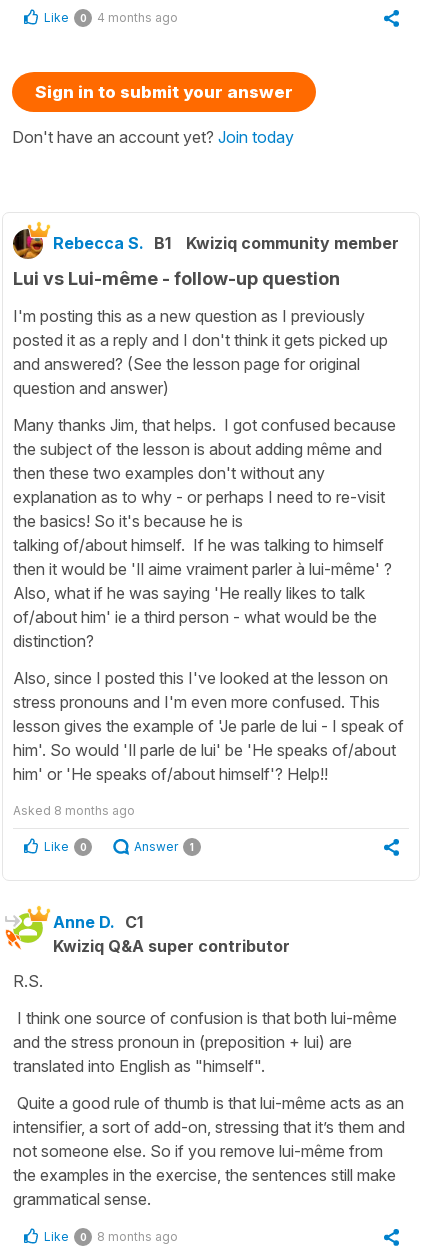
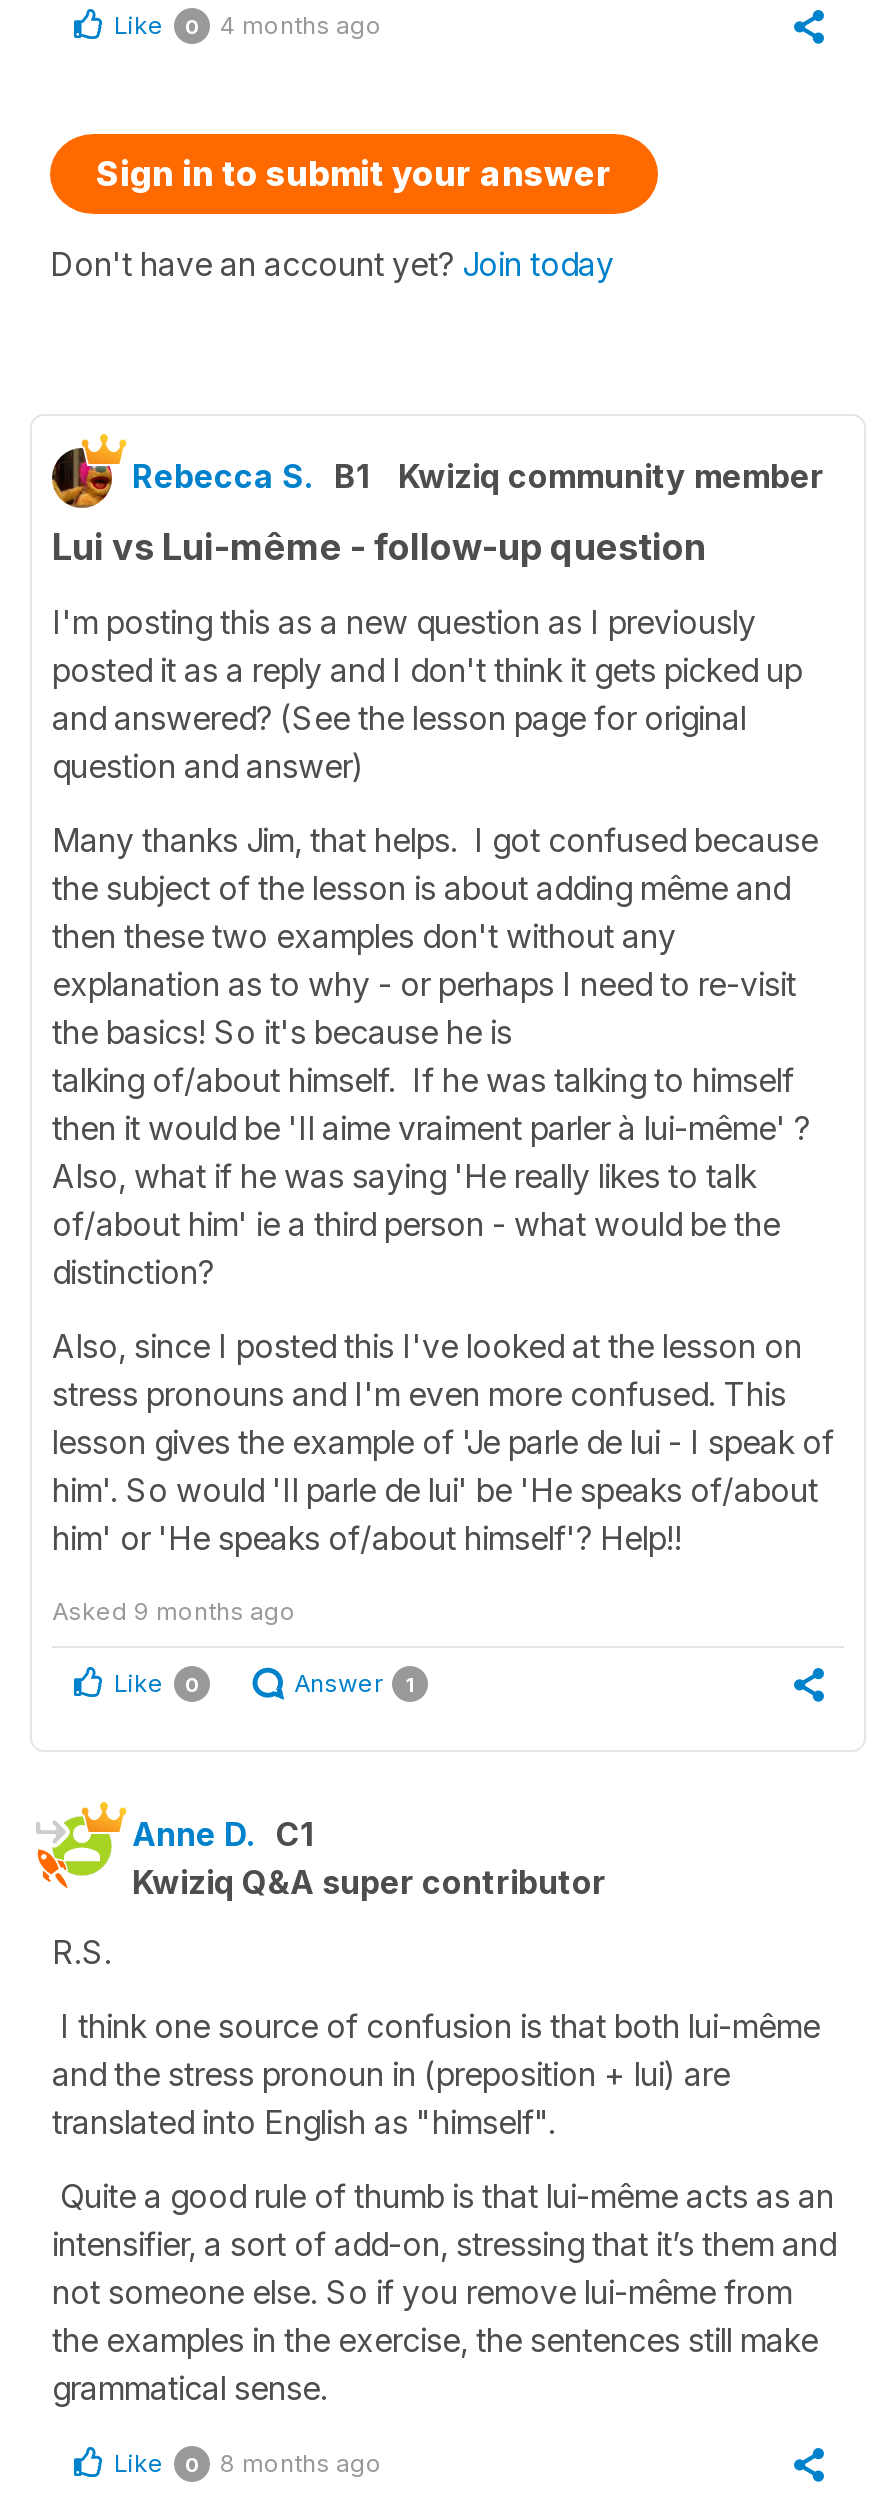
- Asked 8 months ago
+ Asked 9 months ago
